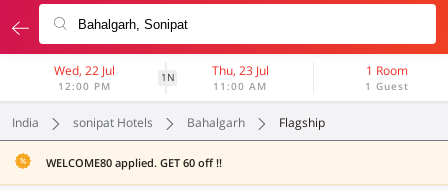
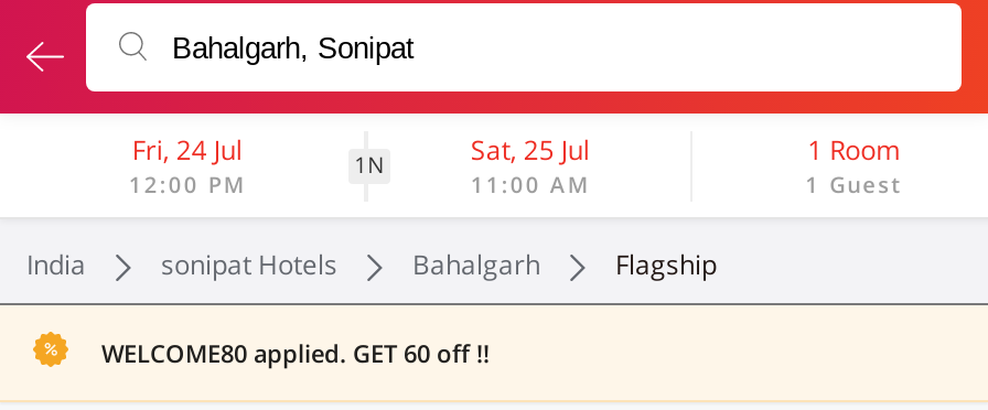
- Wed, 22 Jul
+ Fri, 24 Jul

- Thu, 23 Jul
+ Sat, 25 Jul
